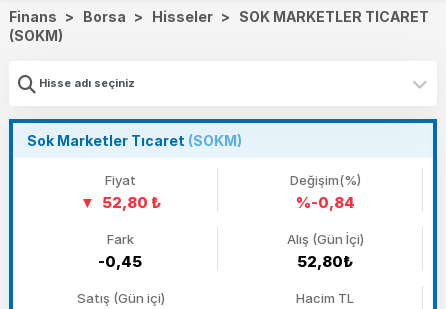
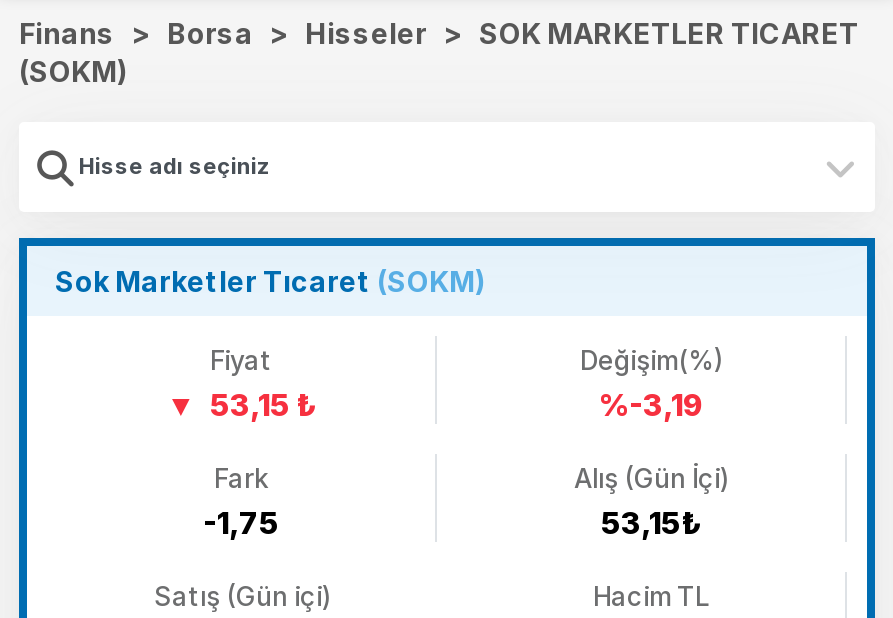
- 52,80 ₺
+ 53,15 ₺

- %-0,84
+ %-3,19

- -0,45
+ -1,75

- 52,80₺
+ 53,15₺
